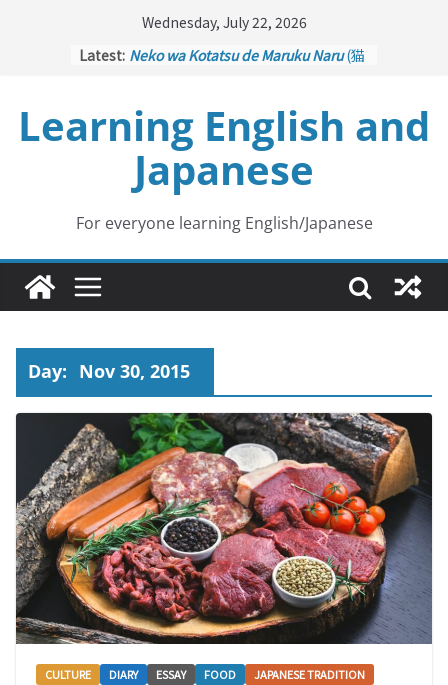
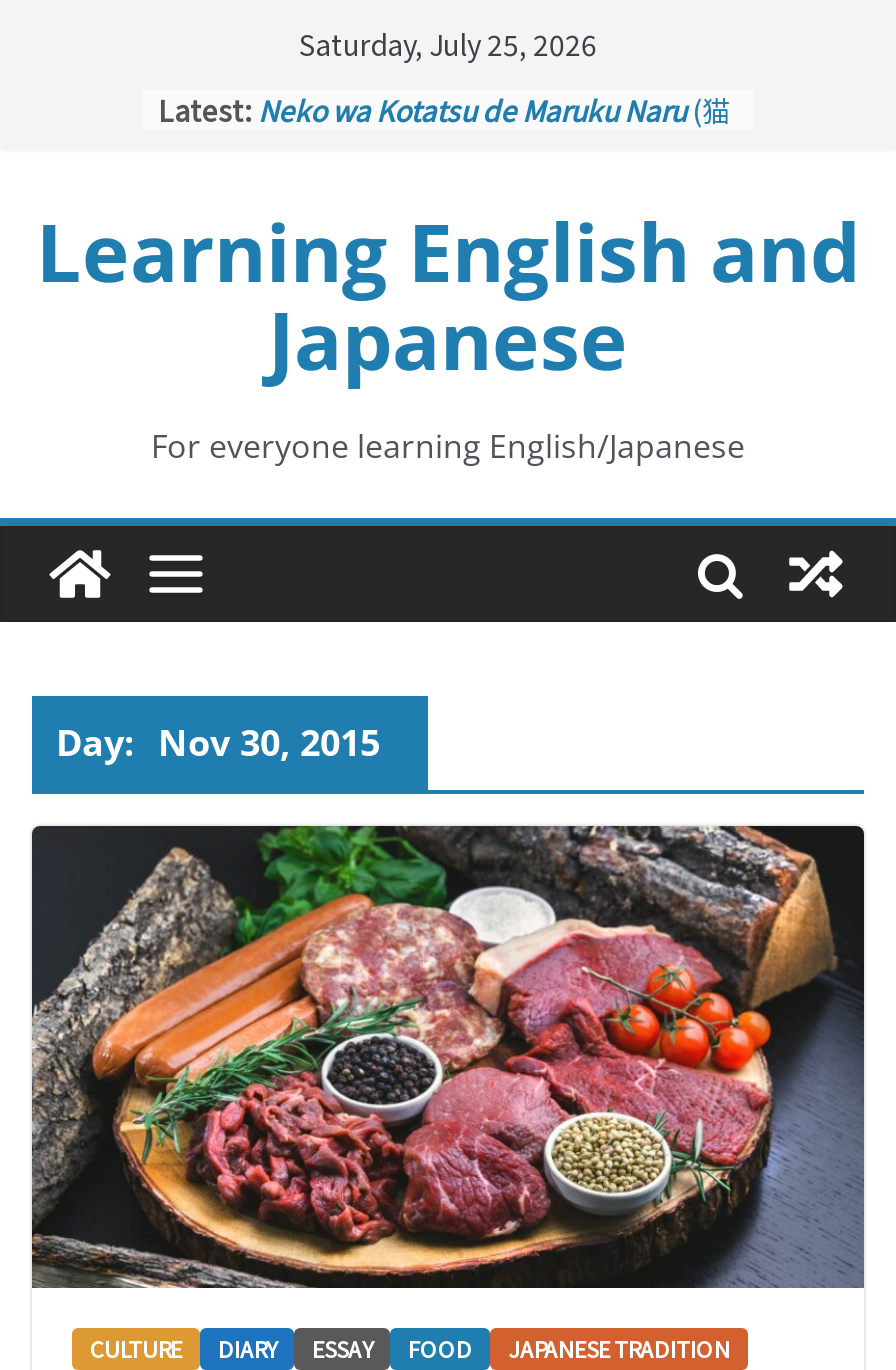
- Wednesday, July 22, 2026
+ Saturday, July 25, 2026
